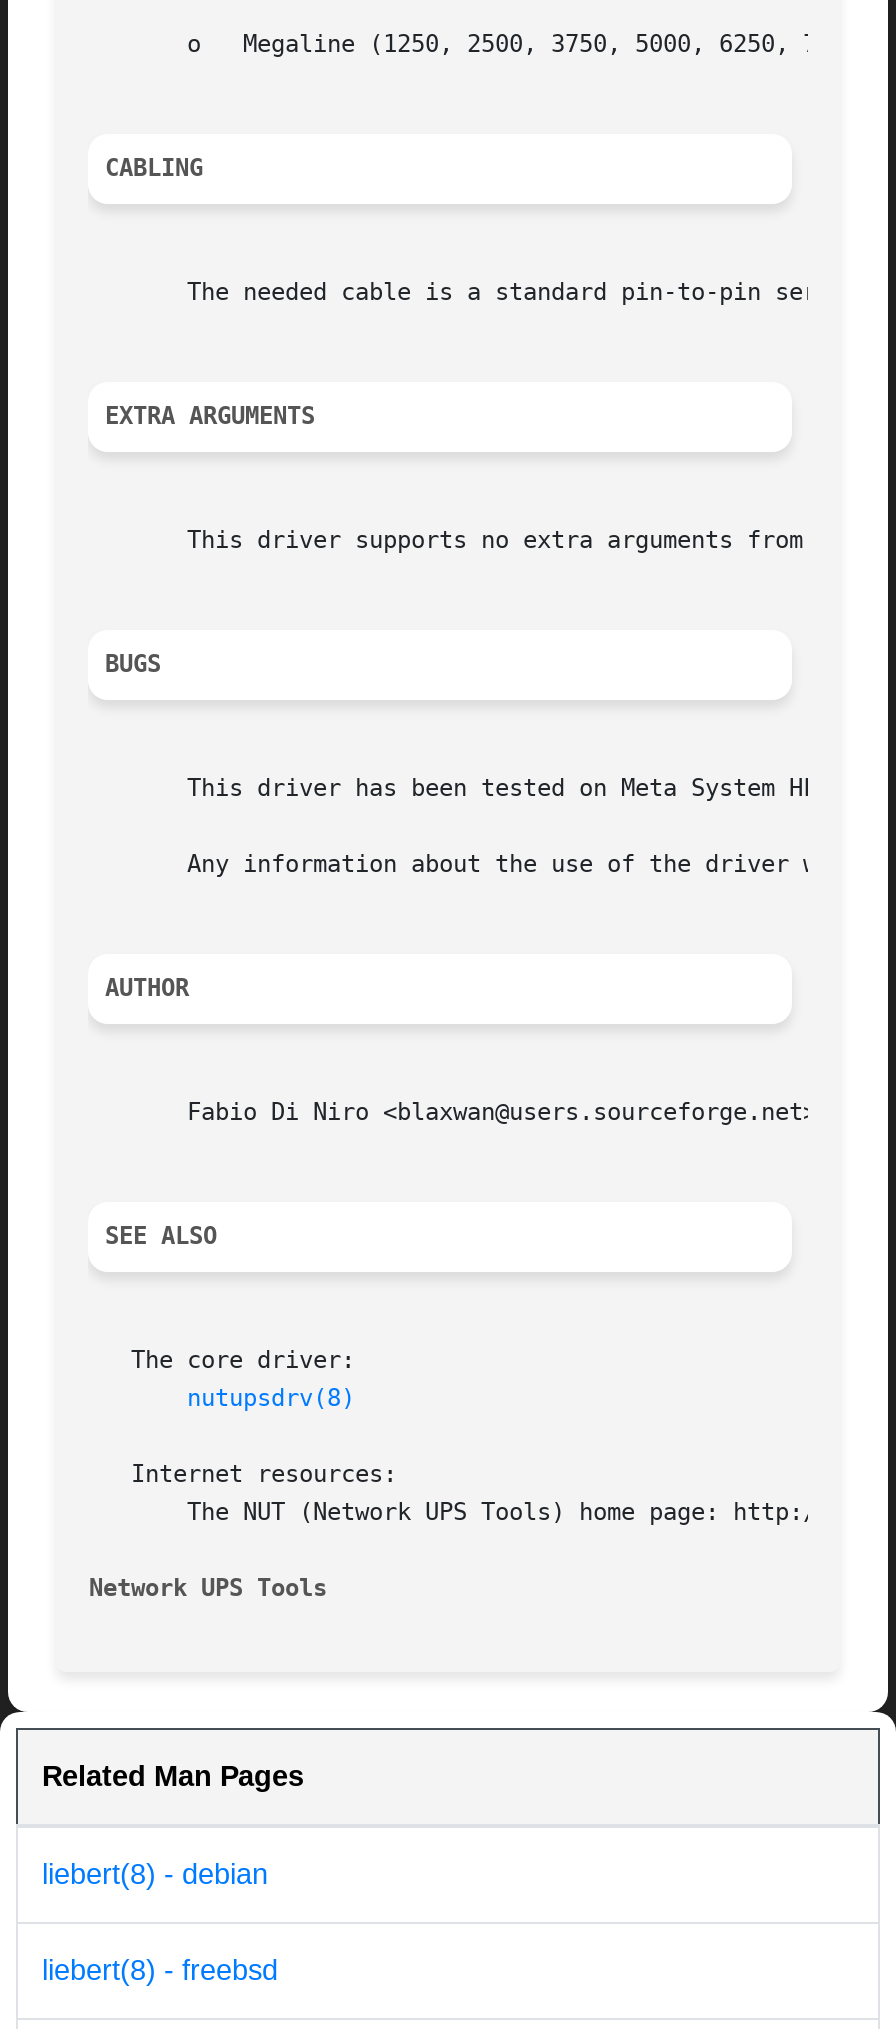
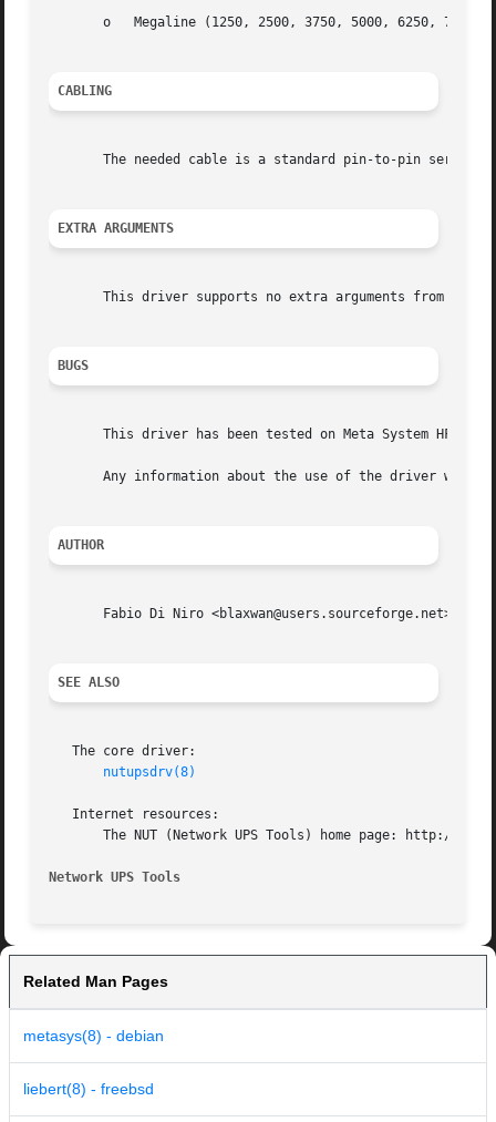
- liebert(8) - debian
+ metasys(8) - debian
